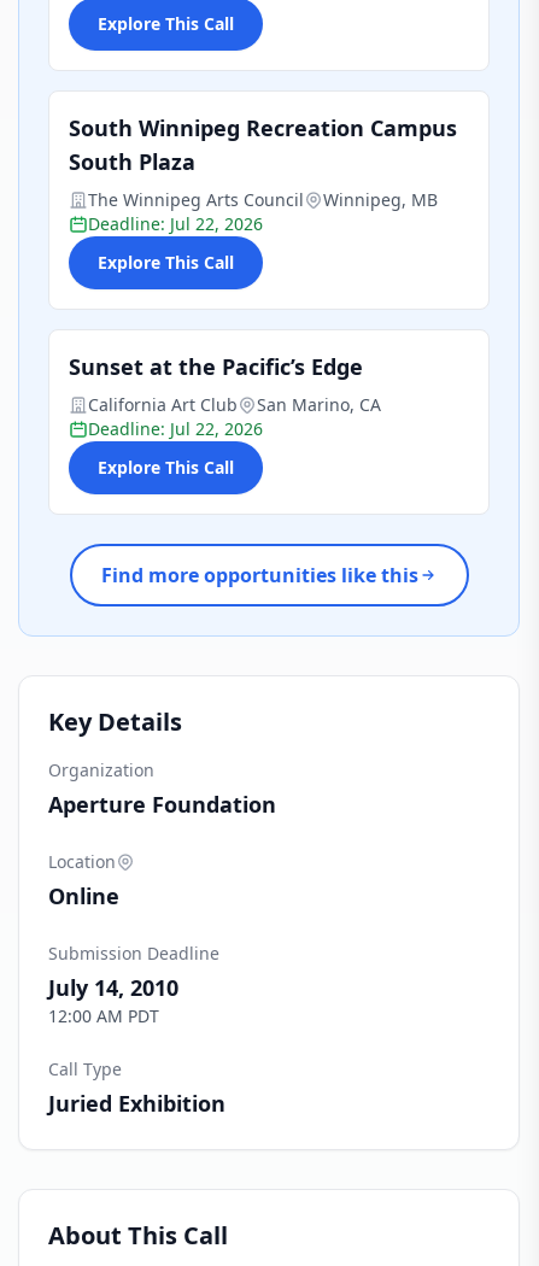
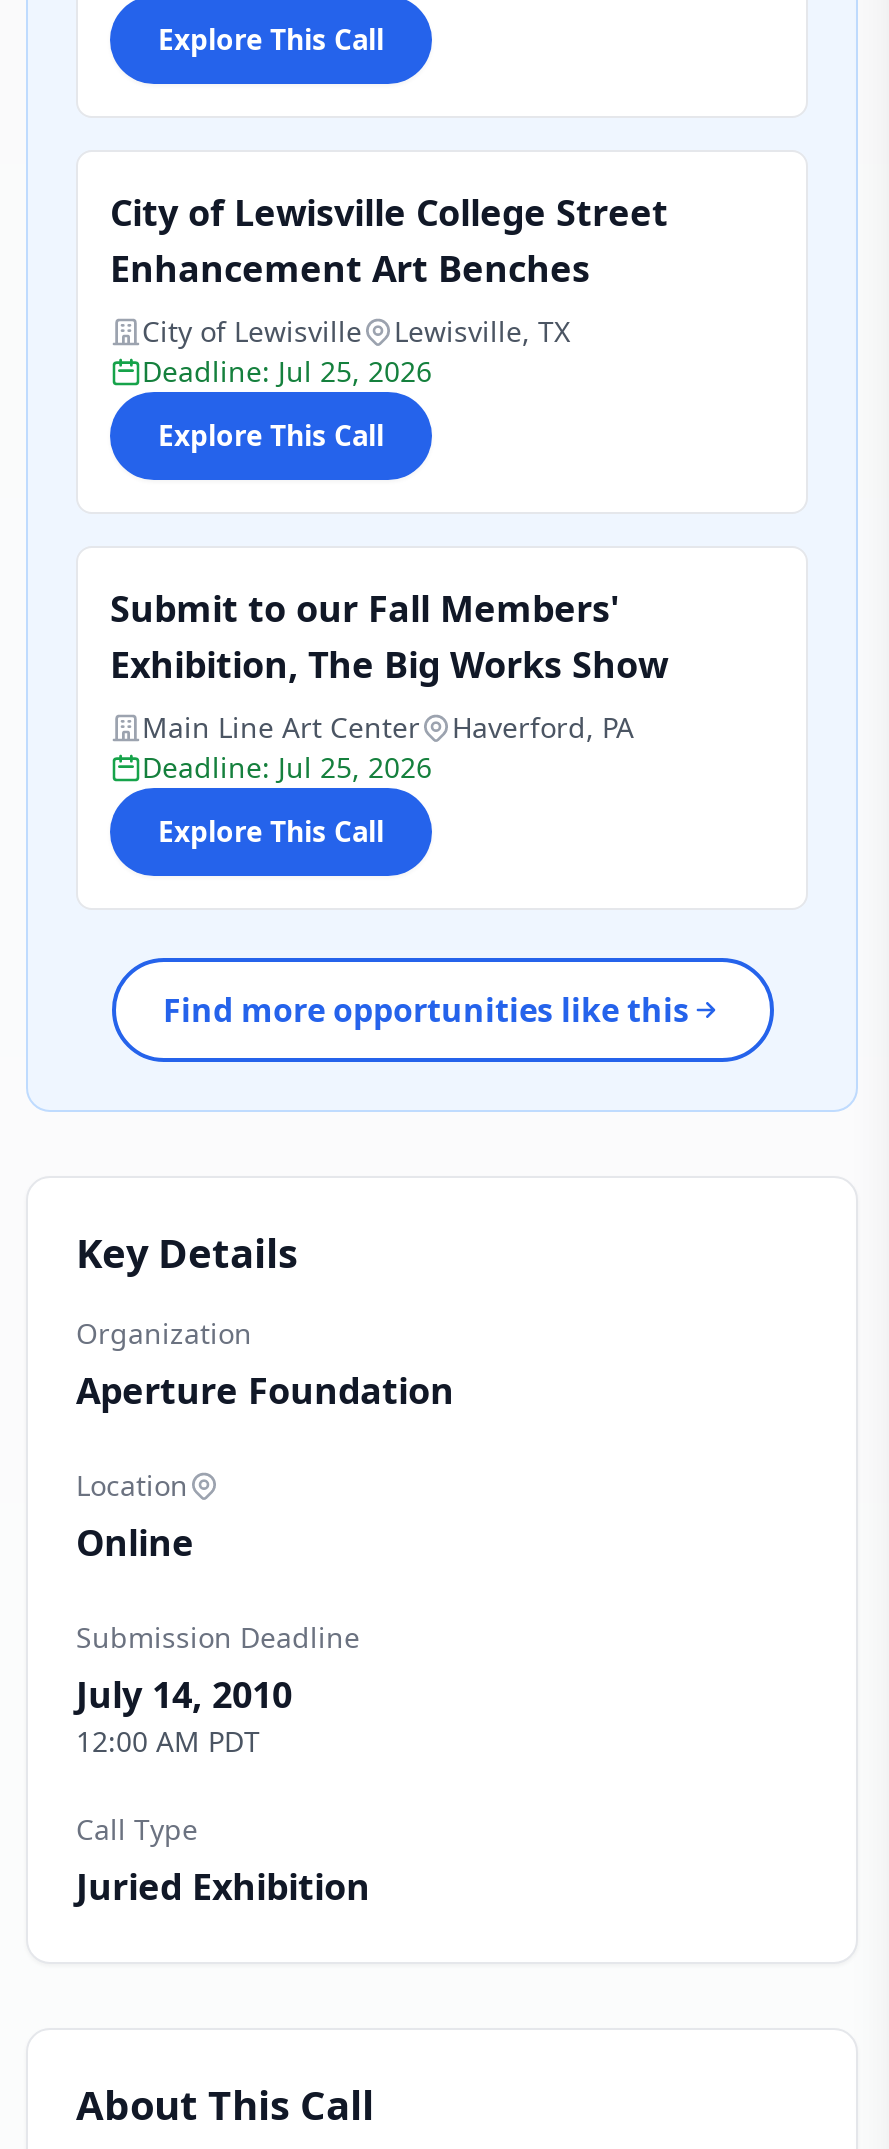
- South Winnipeg Recreation Campus
- South Plaza
- The Winnipeg Arts Council
- Winnipeg, MB
- Deadline: Jul 22, 2026
+ City of Lewisville College Street
+ Enhancement Art Benches
+ City of Lewisville
+ Lewisville, TX
+ Deadline: Jul 25, 2026

- Sunset at the Pacific’s Edge
- California Art Club
- San Marino, CA
- Deadline: Jul 22, 2026
+ Submit to our Fall Members'
+ Exhibition, The Big Works Show
+ Main Line Art Center
+ Haverford, PA
+ Deadline: Jul 25, 2026
